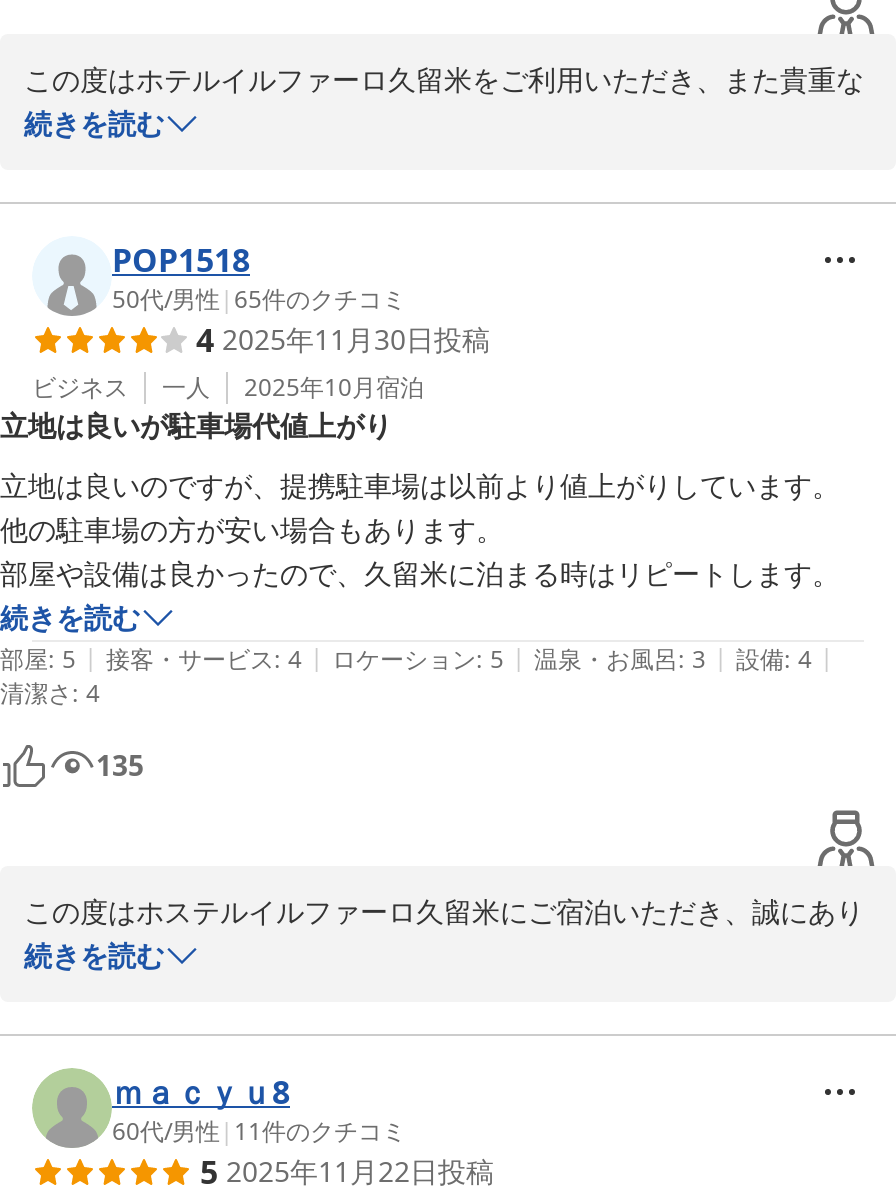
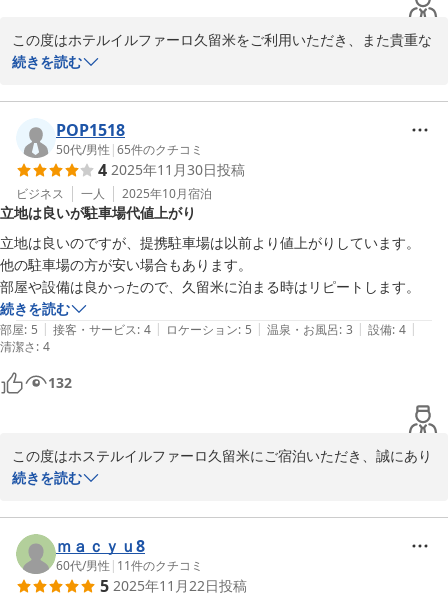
- 135
+ 132
